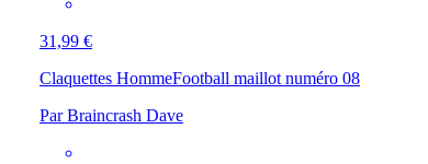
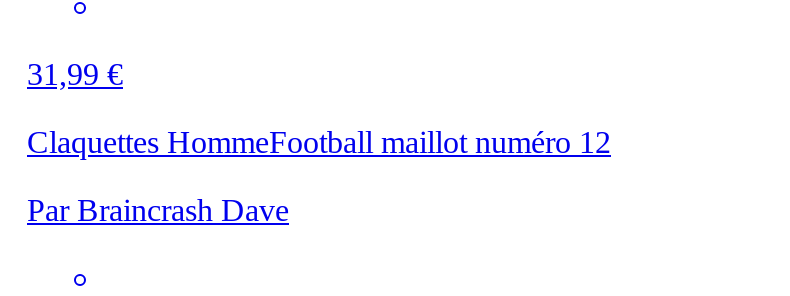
- Claquettes HommeFootball maillot numéro 08
+ Claquettes HommeFootball maillot numéro 12
